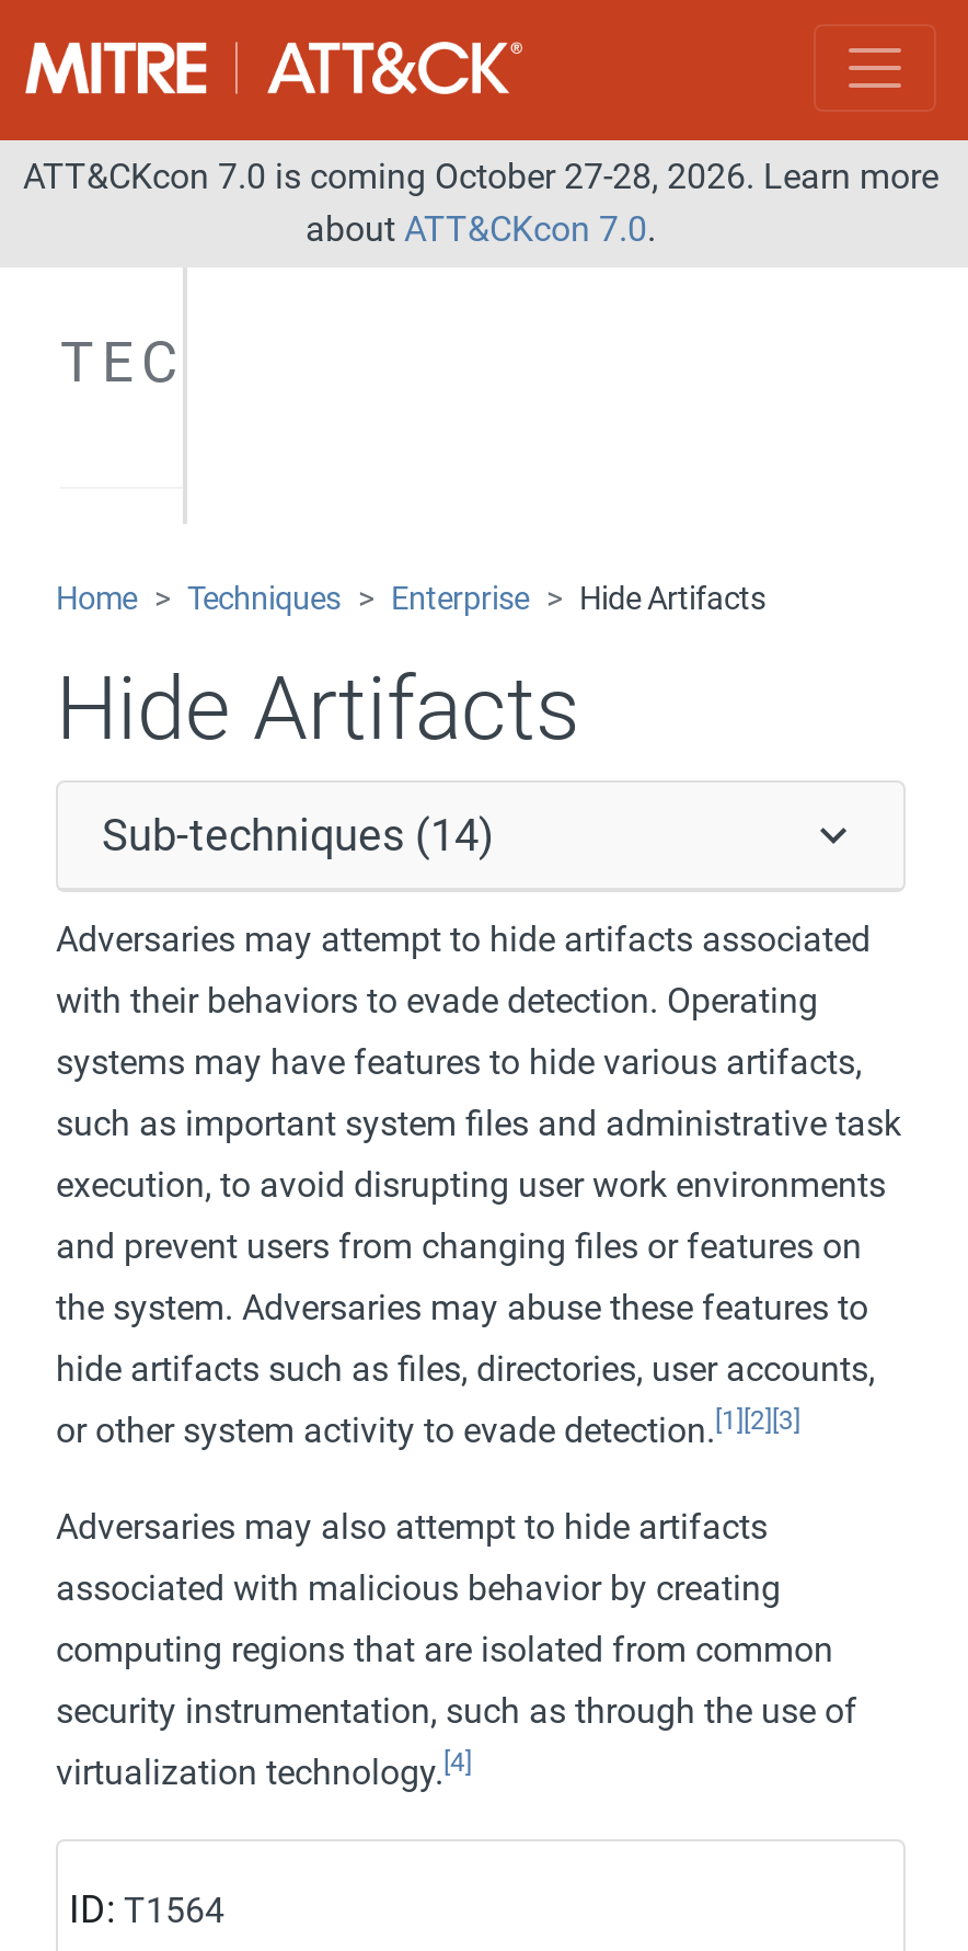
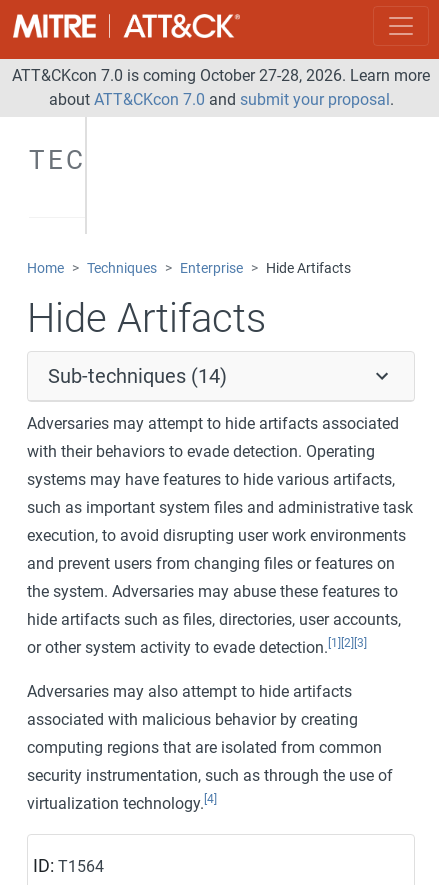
- about ATT&CKcon 7.0.
+ about ATT&CKcon 7.0 and submit your proposal.
